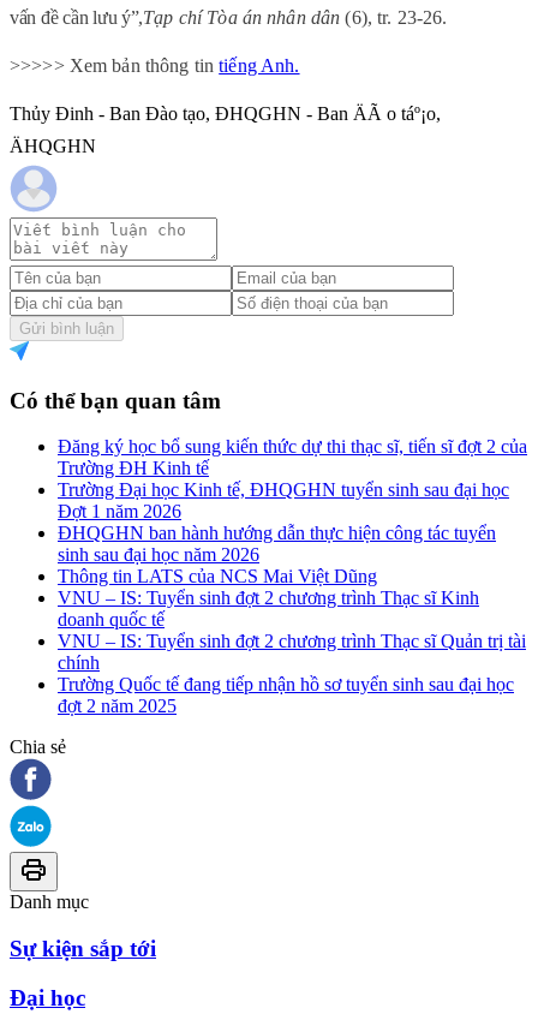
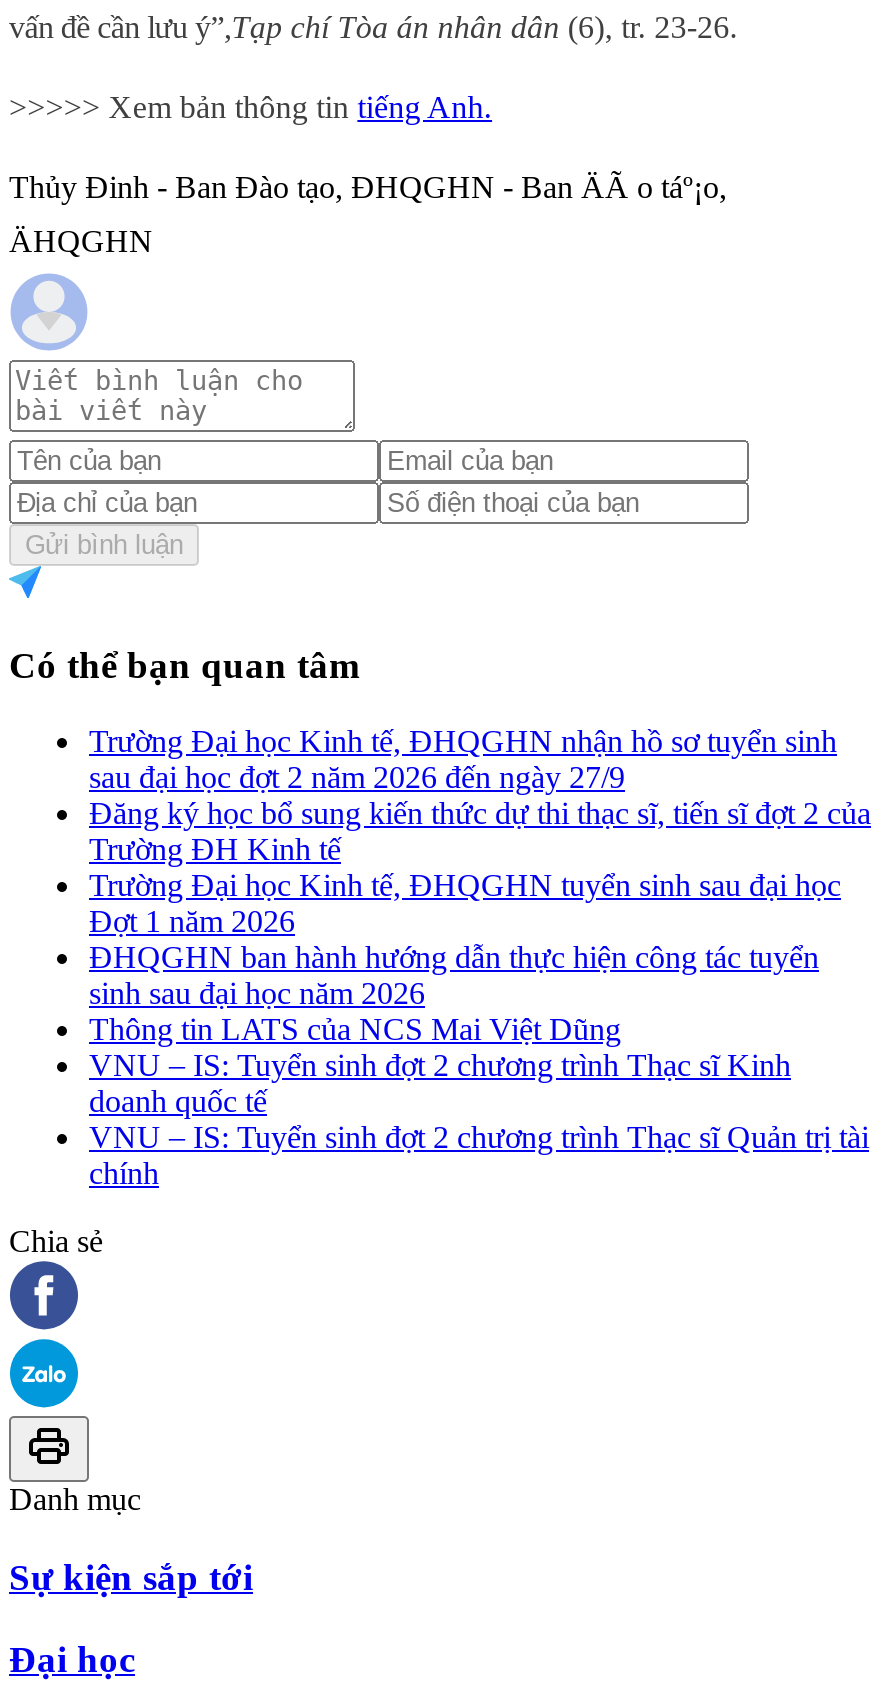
+ Trường Đại học Kinh tế, ĐHQGHN nhận hồ sơ tuyển sinh
+ sau đại học đợt 2 năm 2026 đến ngày 27/9

moved down: Đăng ký học bổ sung kiến thức dự thi thạc sĩ, tiến sĩ đợt 2 của | Trường ĐH Kinh tế | Trường Đại học Kinh tế, ĐHQGHN tuyển sinh sau đại học | ... | VNU – IS: Tuyển sinh đợt 2 chương trình Thạc sĩ Quản trị tài | chính

- Trường Quốc tế đang tiếp nhận hồ sơ tuyển sinh sau đại học
- đợt 2 năm 2025
